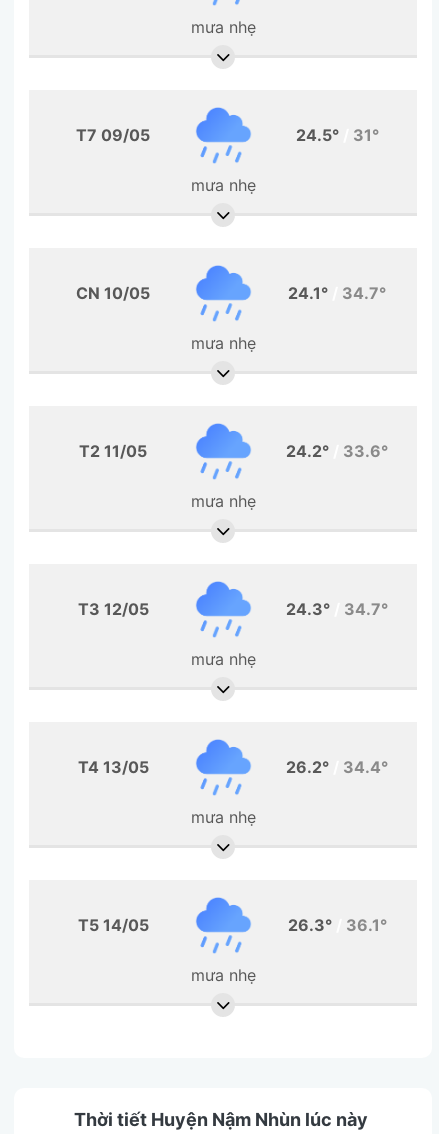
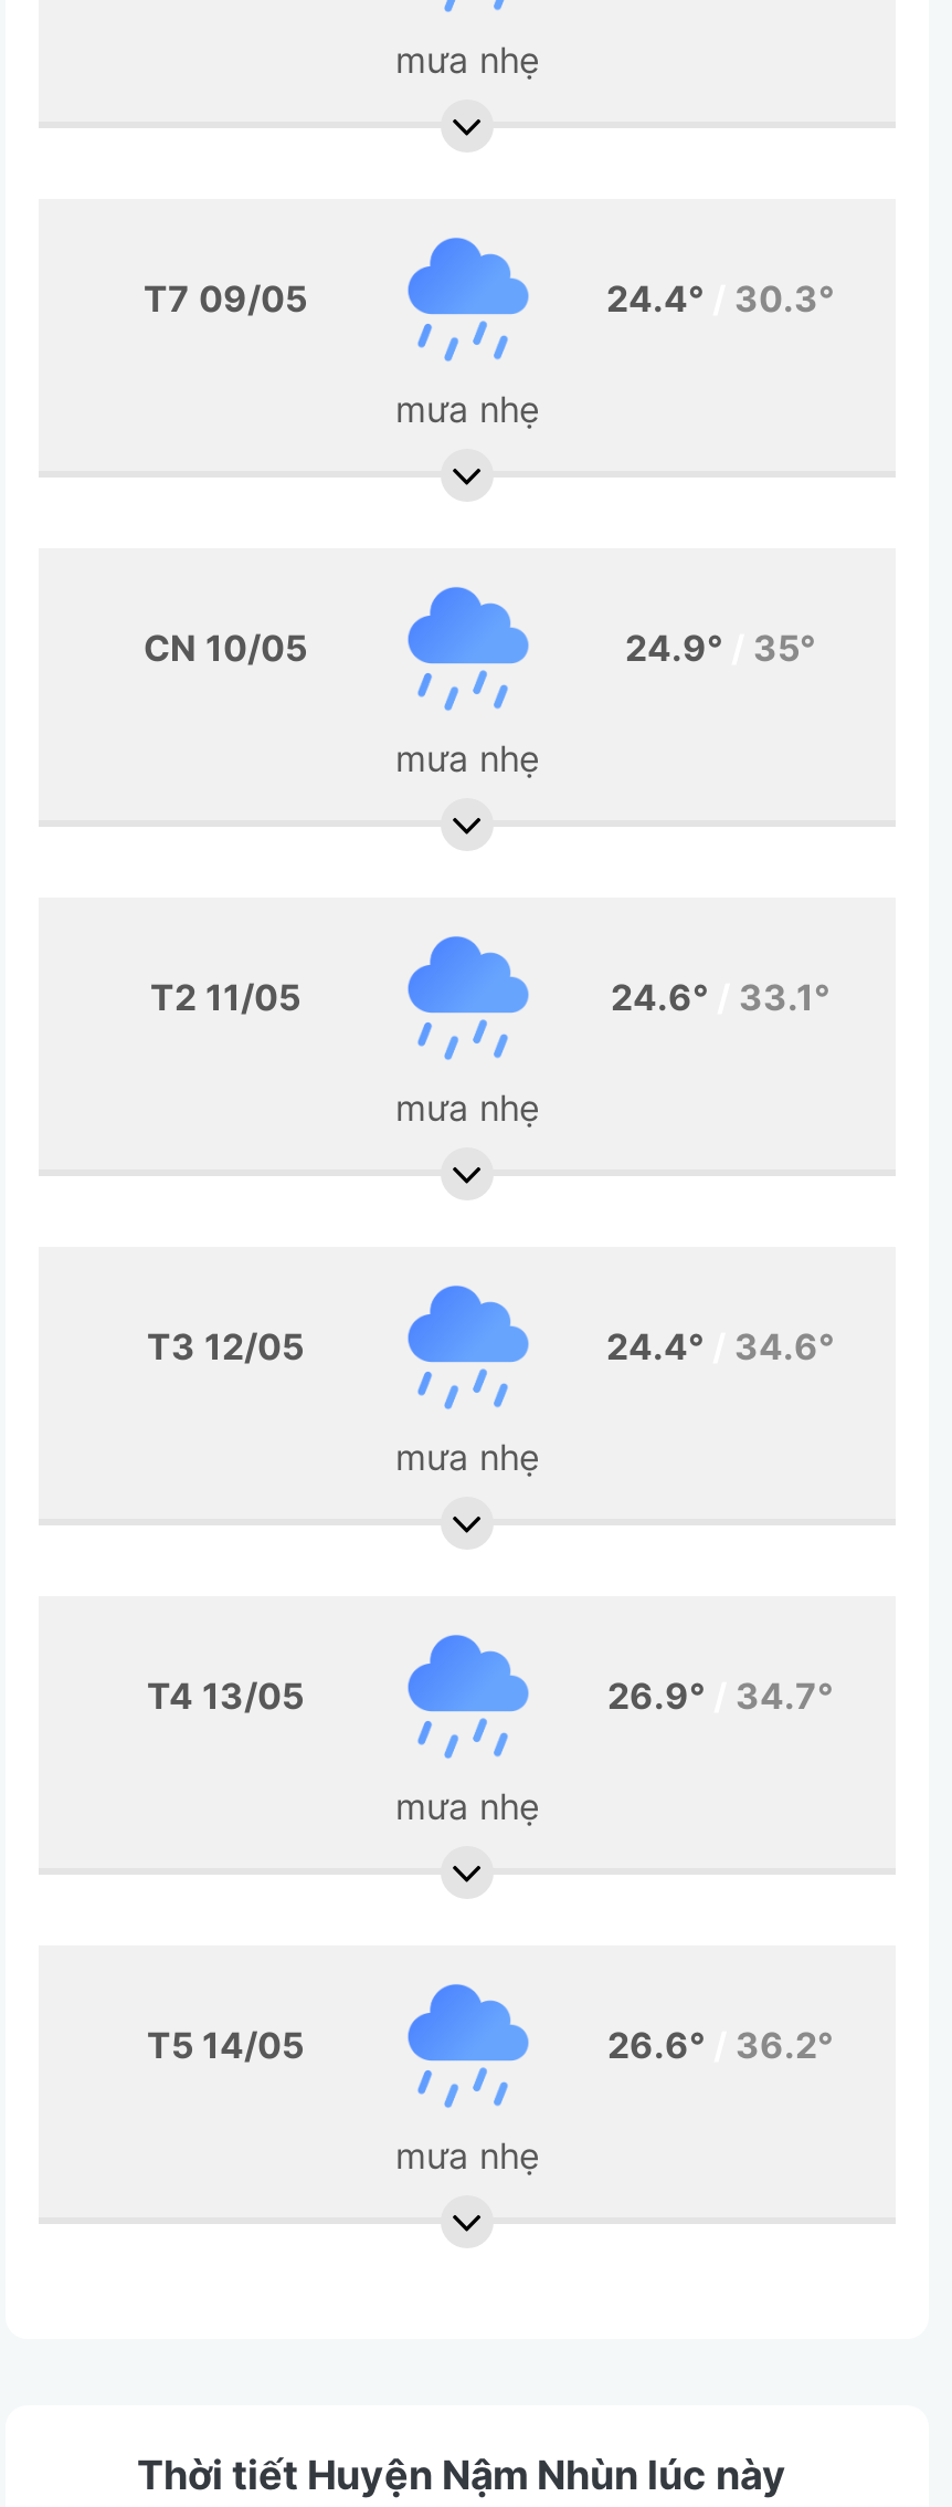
- 24.5° / 31°
+ 24.4° / 30.3°

- 24.1° / 34.7°
+ 24.9° / 35°

- 24.2° / 33.6°
+ 24.6° / 33.1°

- 24.3° / 34.7°
+ 24.4° / 34.6°

- 26.2° / 34.4°
+ 26.9° / 34.7°

- 26.3° / 36.1°
+ 26.6° / 36.2°
